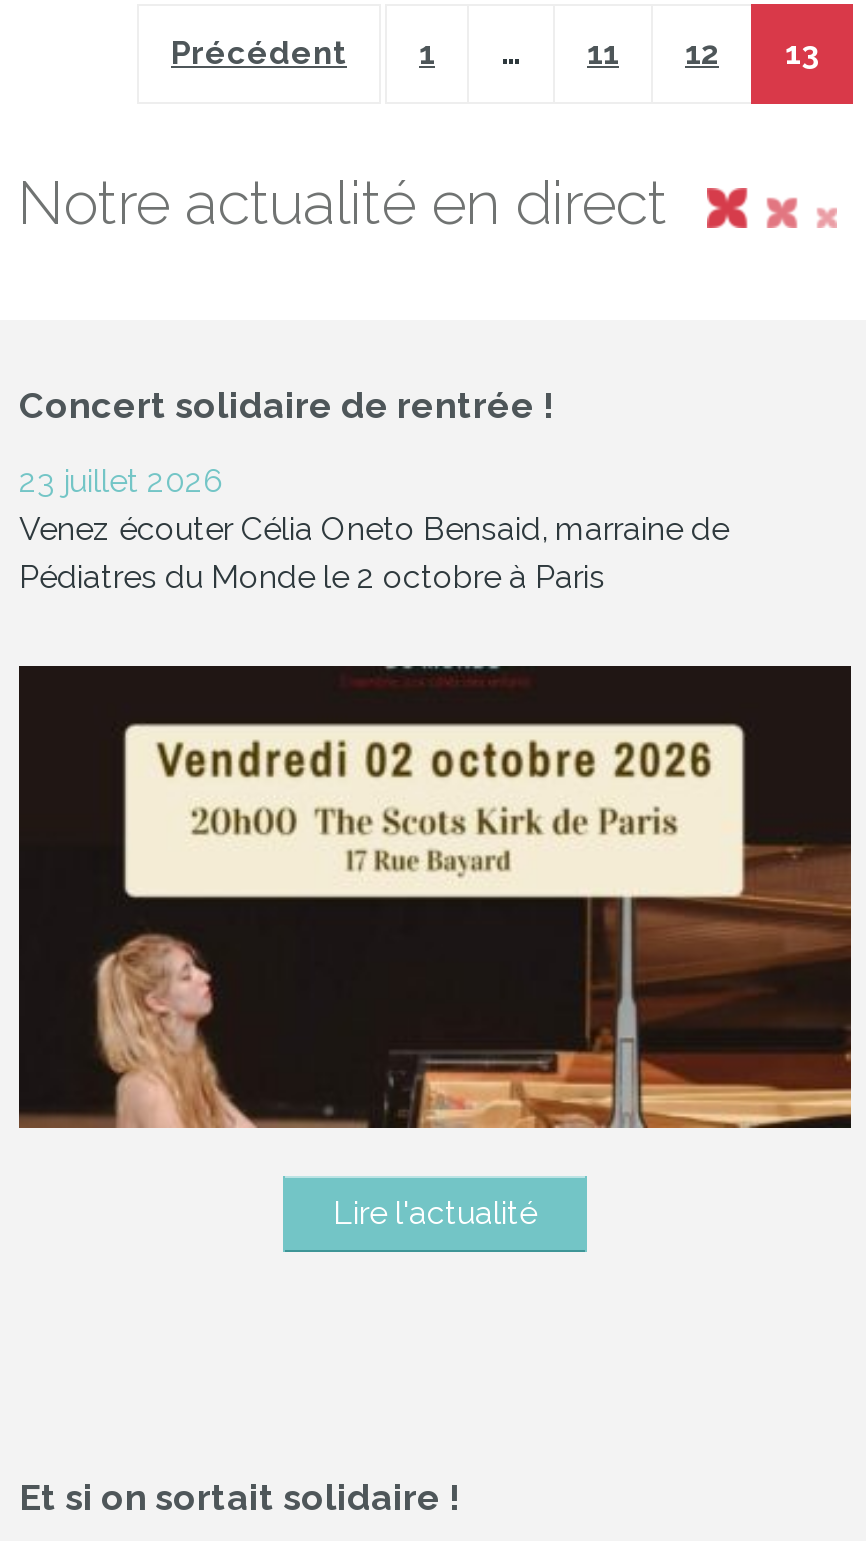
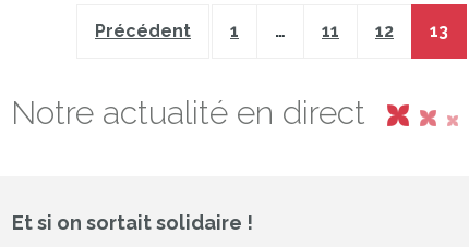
- Concert solidaire de rentrée !
- 23 juillet 2026
- Venez écouter Célia Oneto Bensaid, marraine de
- Pédiatres du Monde le 2 octobre à Paris

- [image]
- Lire l'actualité
